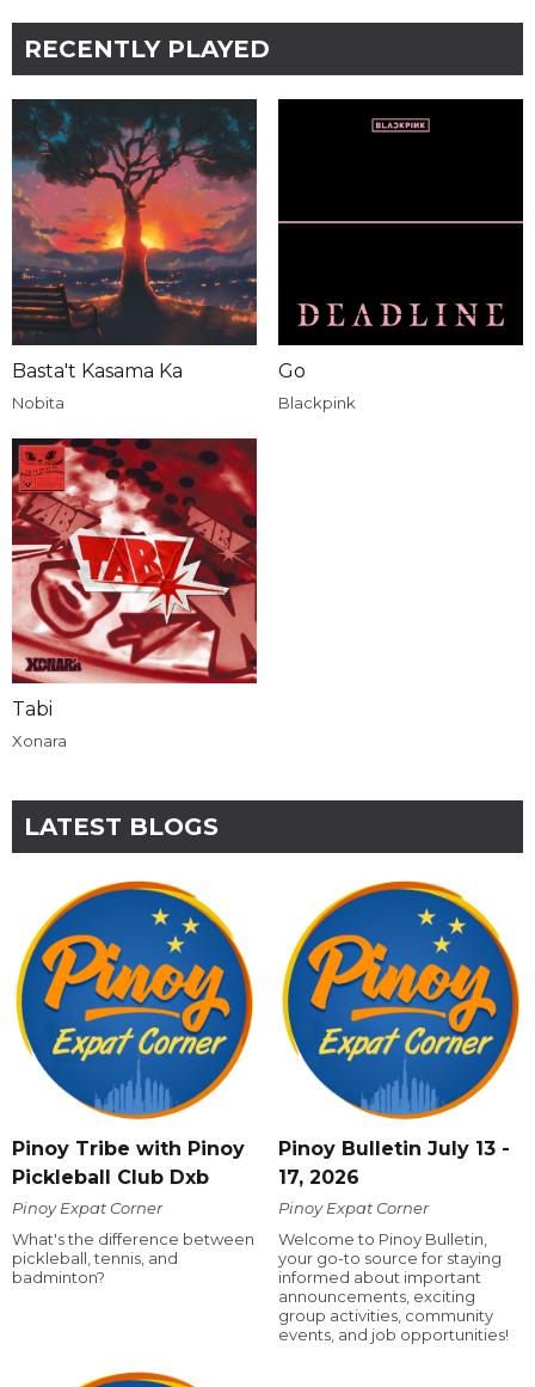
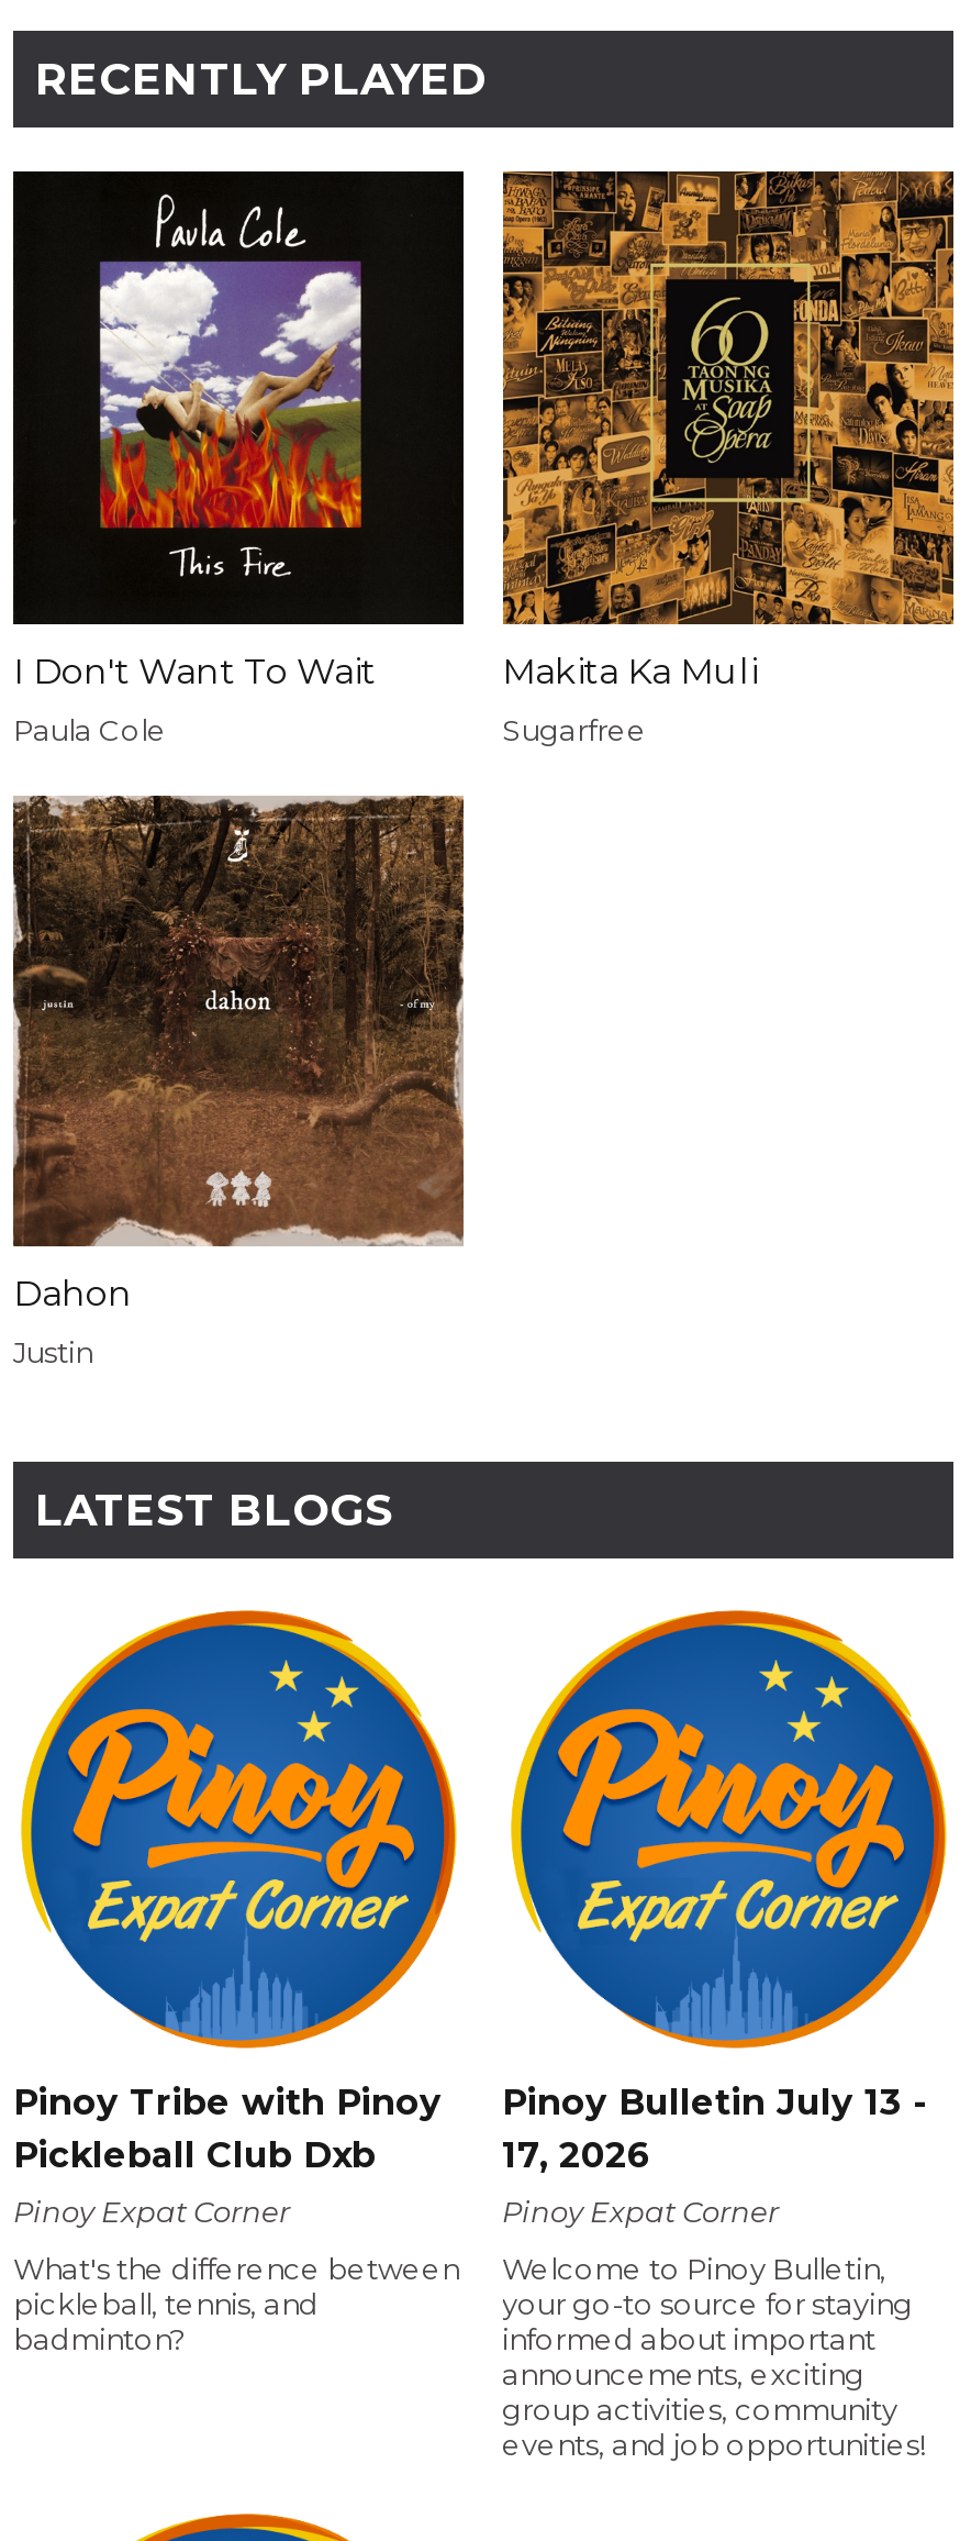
- [image]
- Basta't Kasama Ka
+ [image]
+ I Don't Want To Wait

- [image]
- Go
+ [image]
+ Makita Ka Muli

- Nobita
+ Paula Cole

- Blackpink
+ Sugarfree

- [image]
- Tabi
+ [image]
+ Dahon

- Xonara
+ Justin
